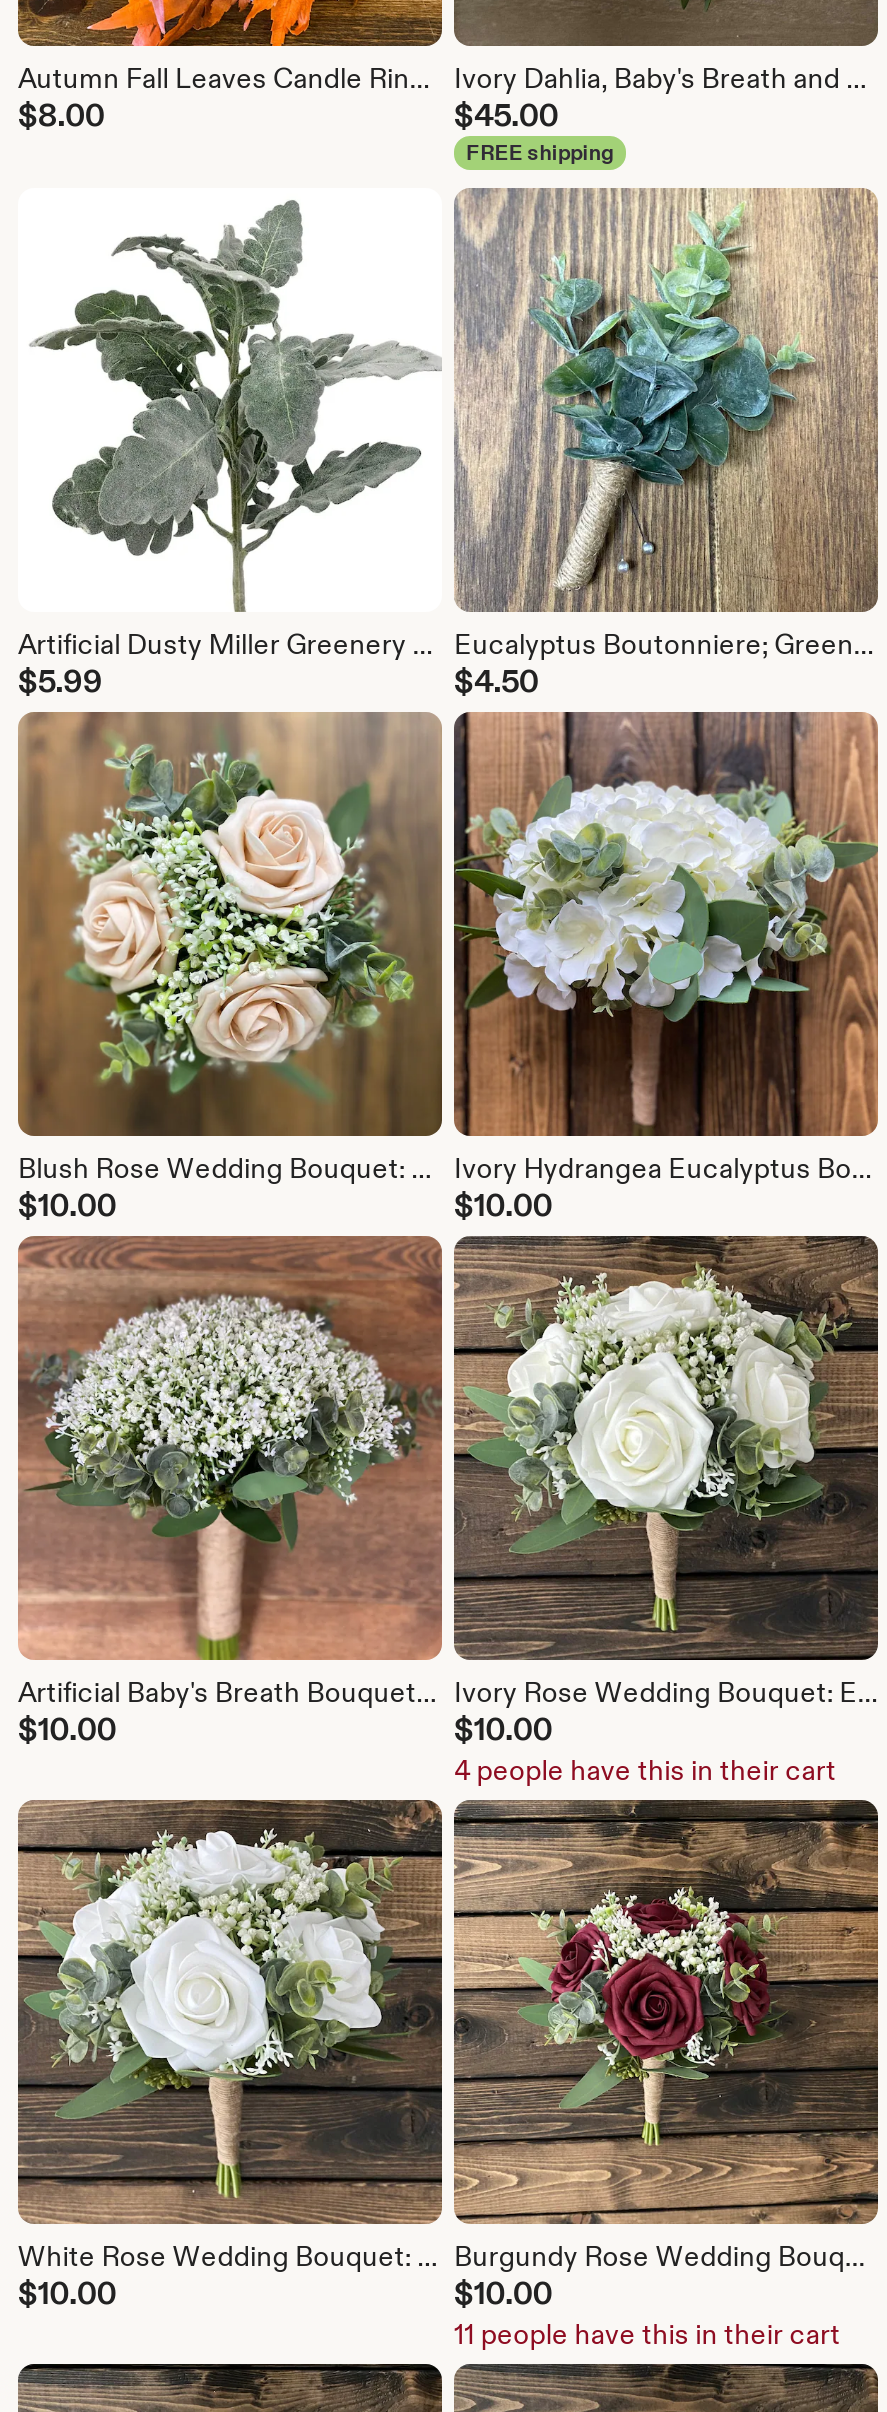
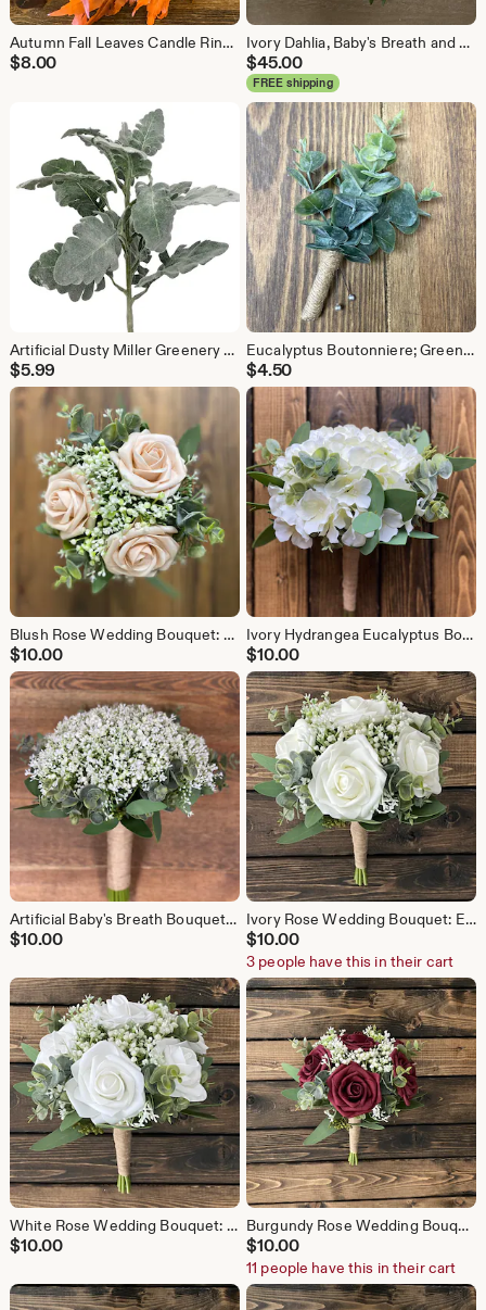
- 4 people have this in their cart
+ 3 people have this in their cart
